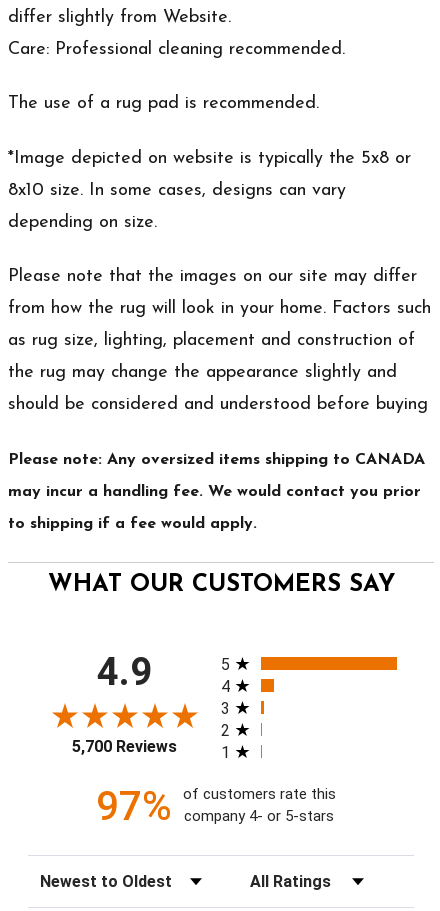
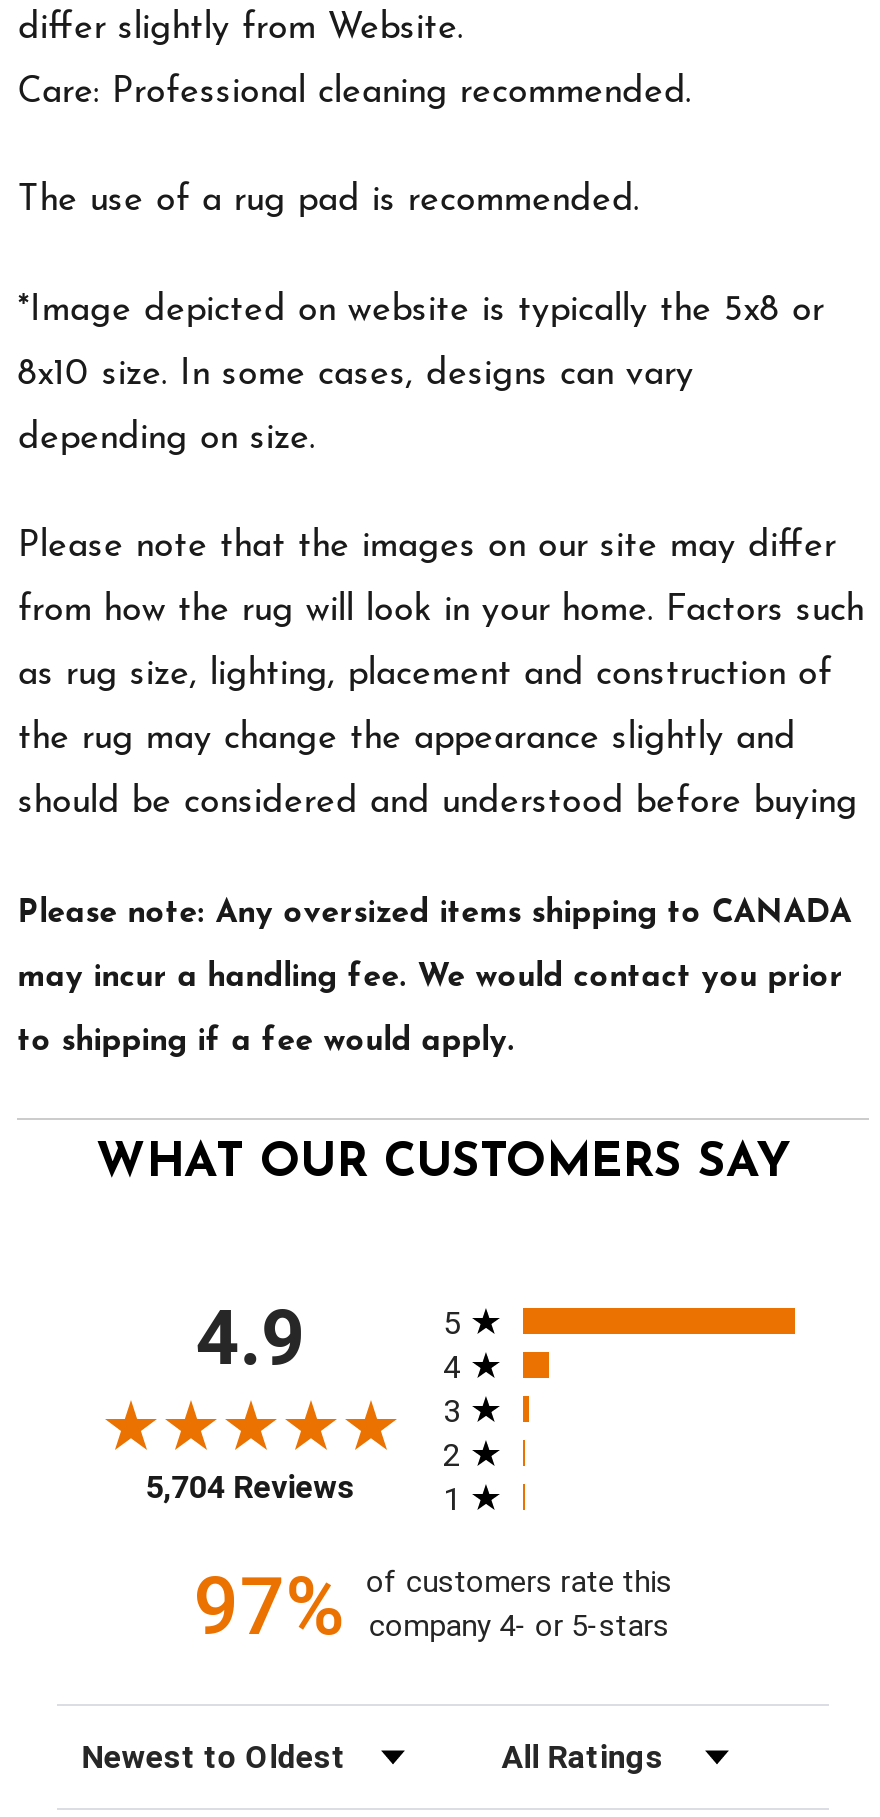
- 5,700 Reviews
+ 5,704 Reviews
